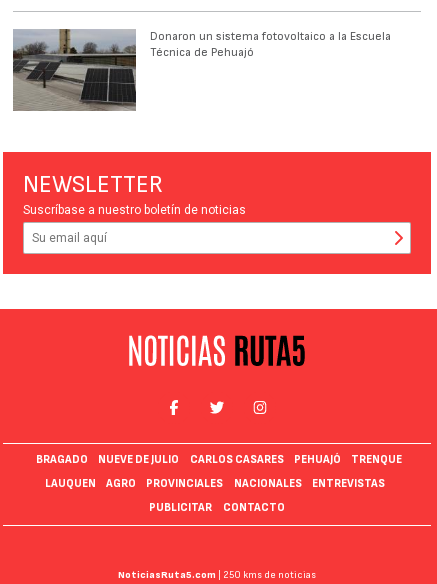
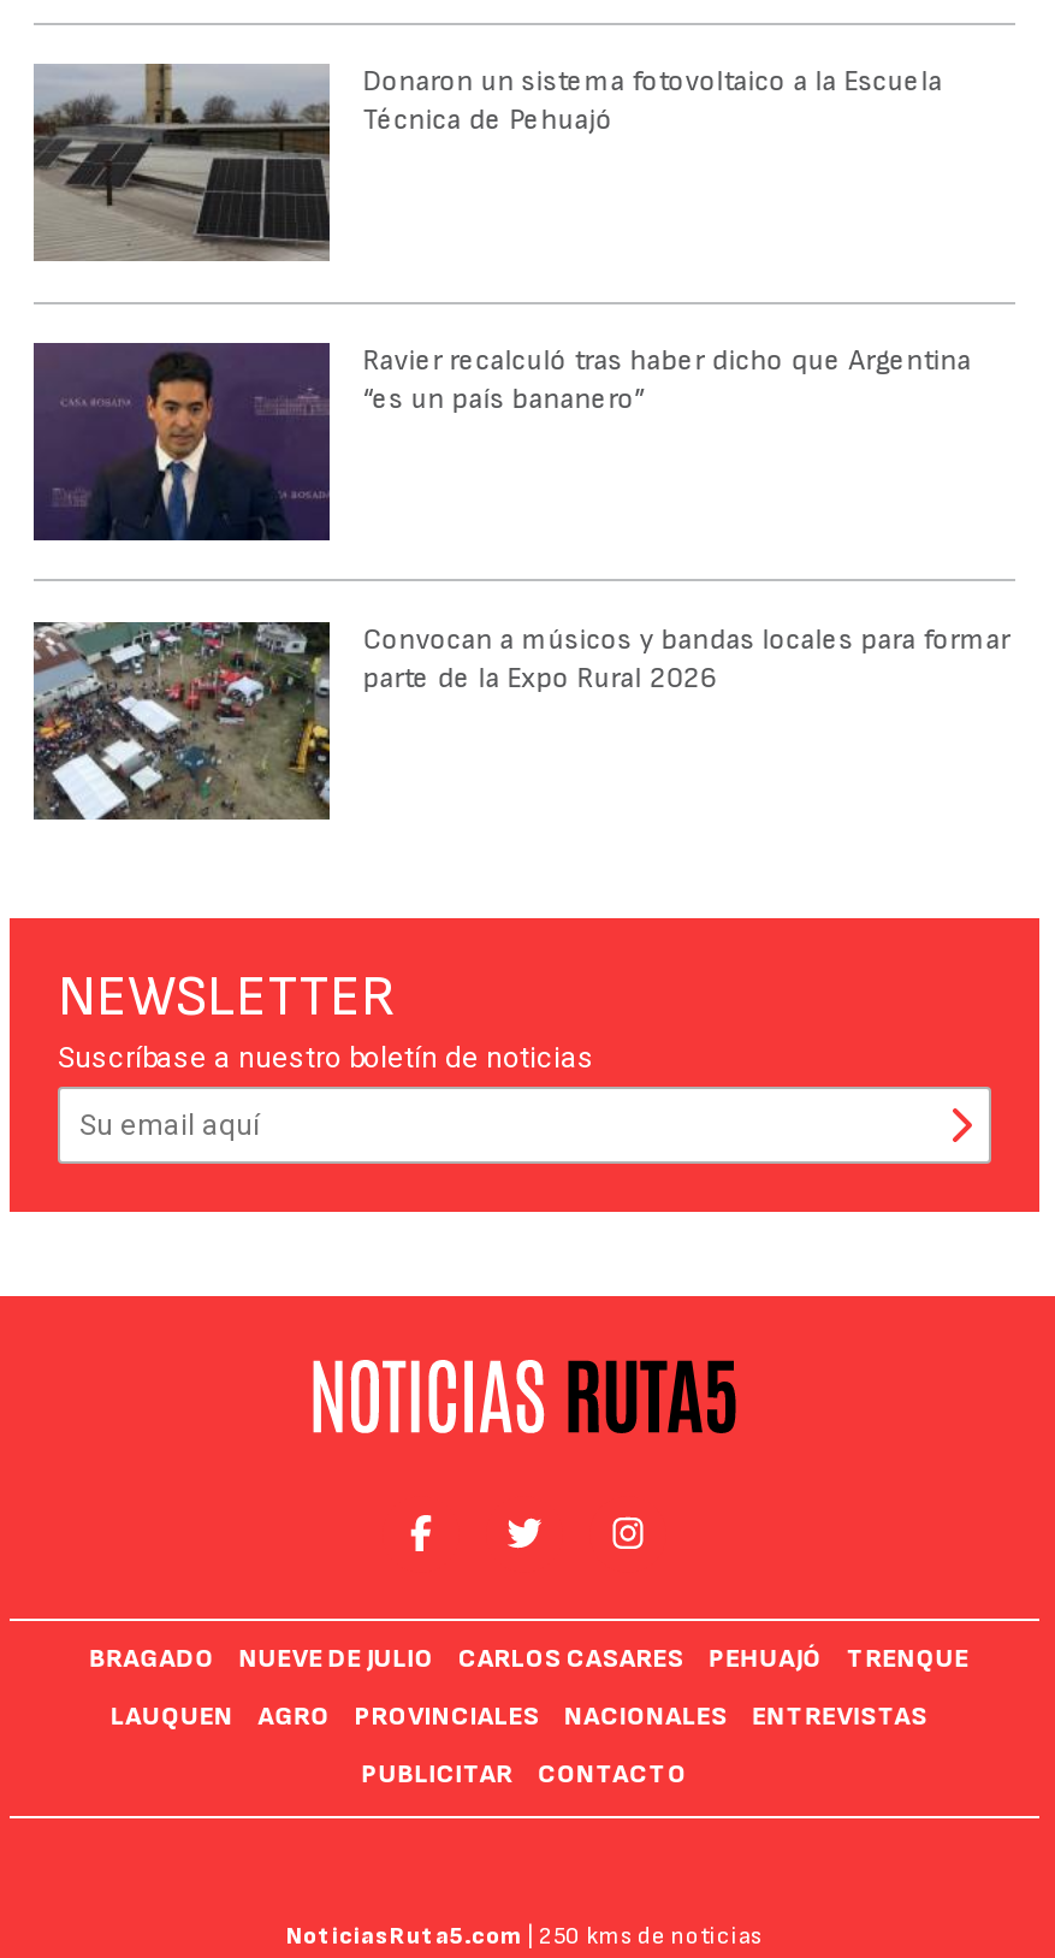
+ [image]
+ Ravier recalculó tras haber dicho que Argentina
+ “es un país bananero”

+ [image]
+ Convocan a músicos y bandas locales para formar
+ parte de la Expo Rural 2026
